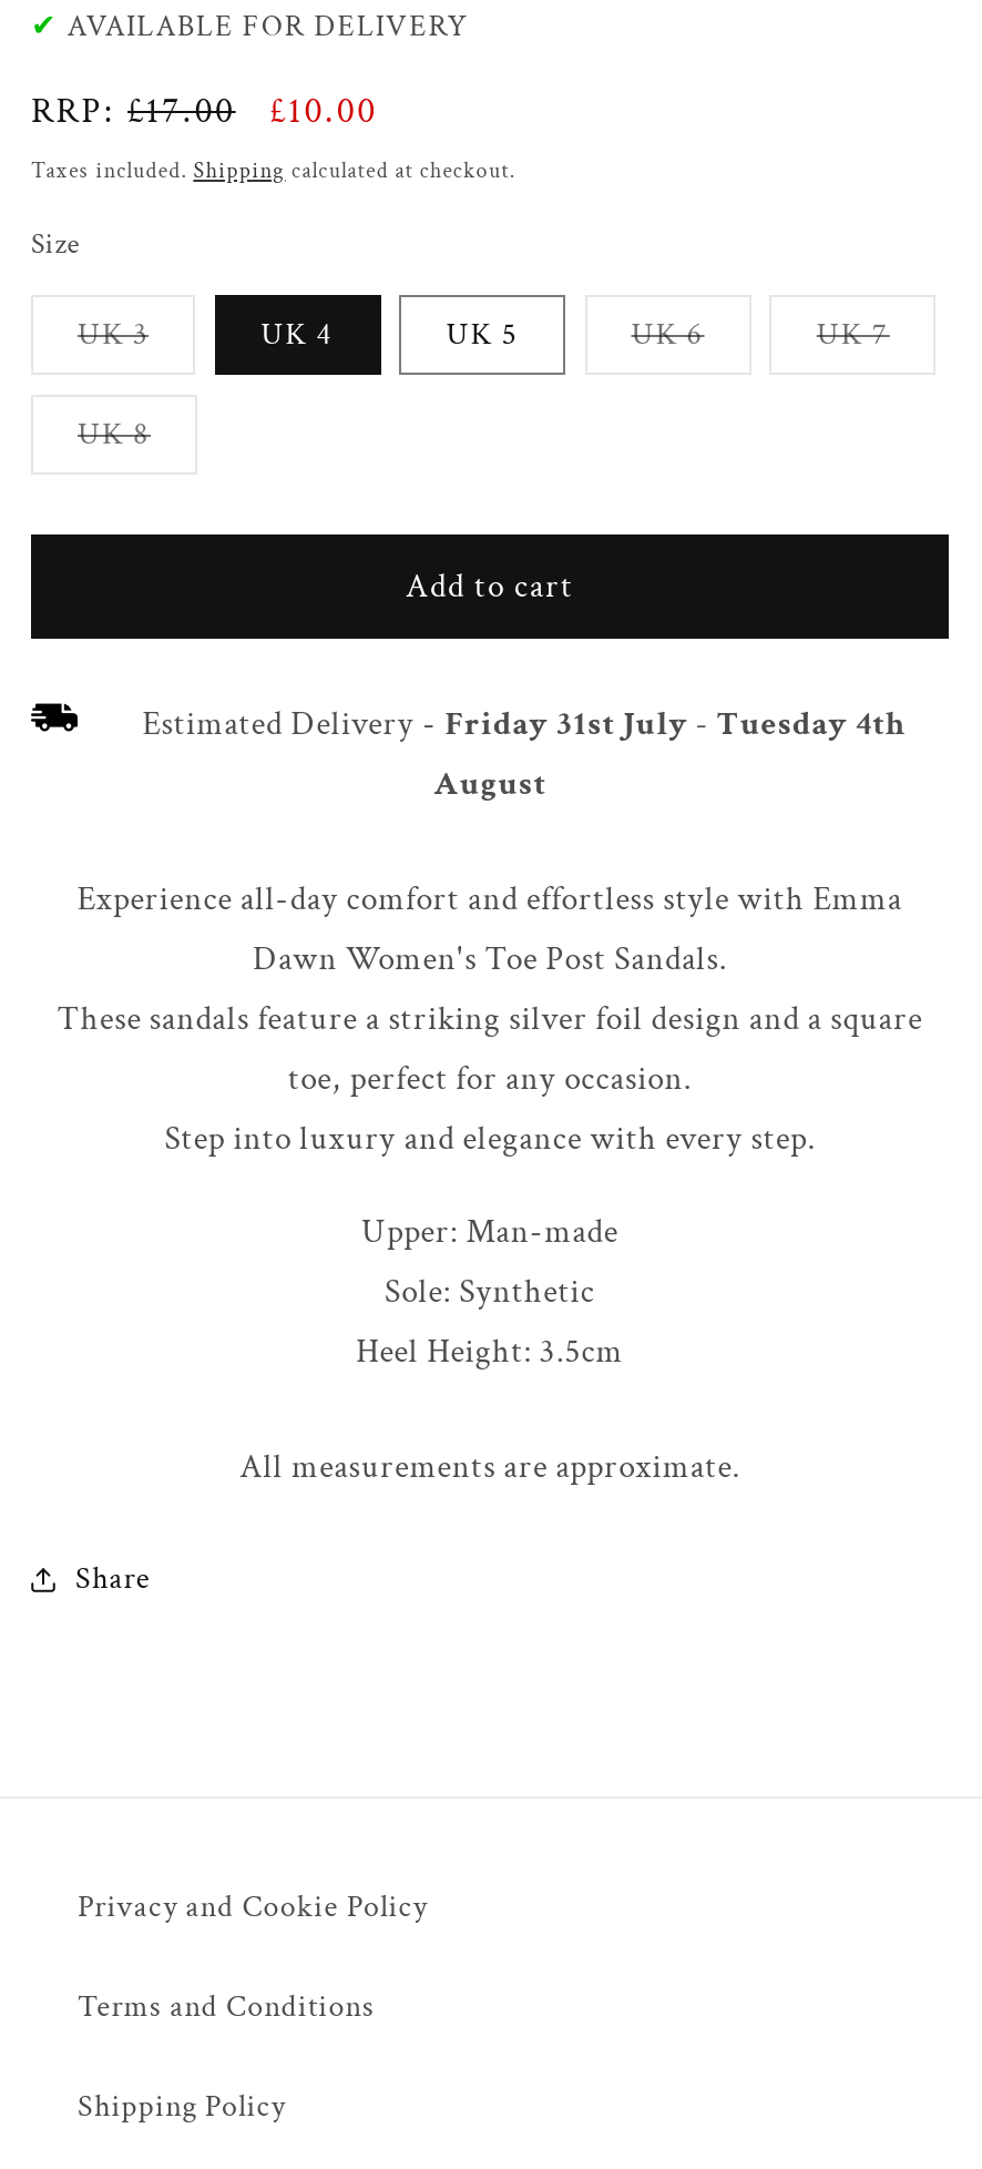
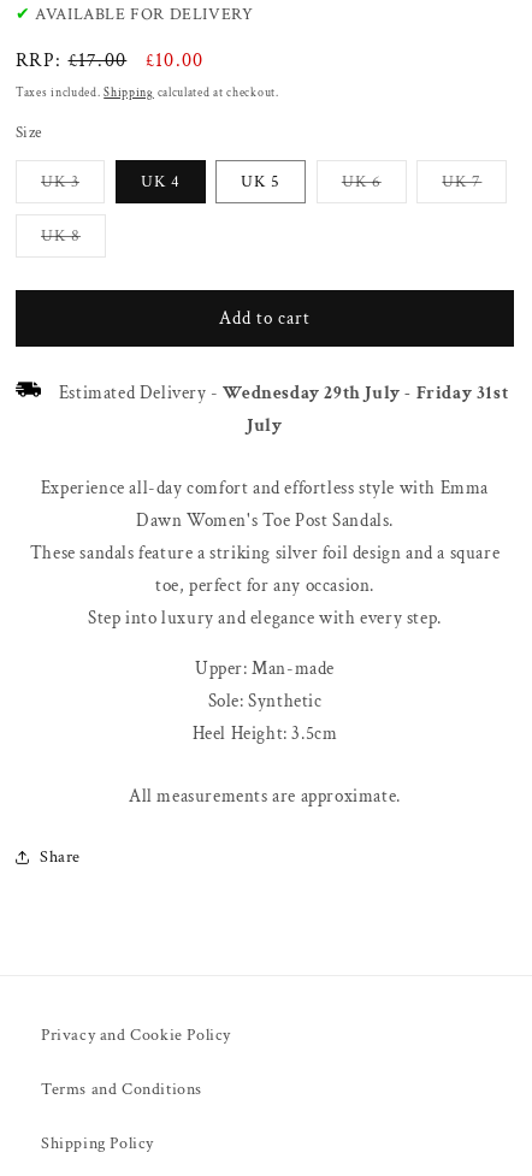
- Estimated Delivery - Friday 31st July - Tuesday 4th
- August
+ Estimated Delivery - Wednesday 29th July - Friday 31st
+ July
